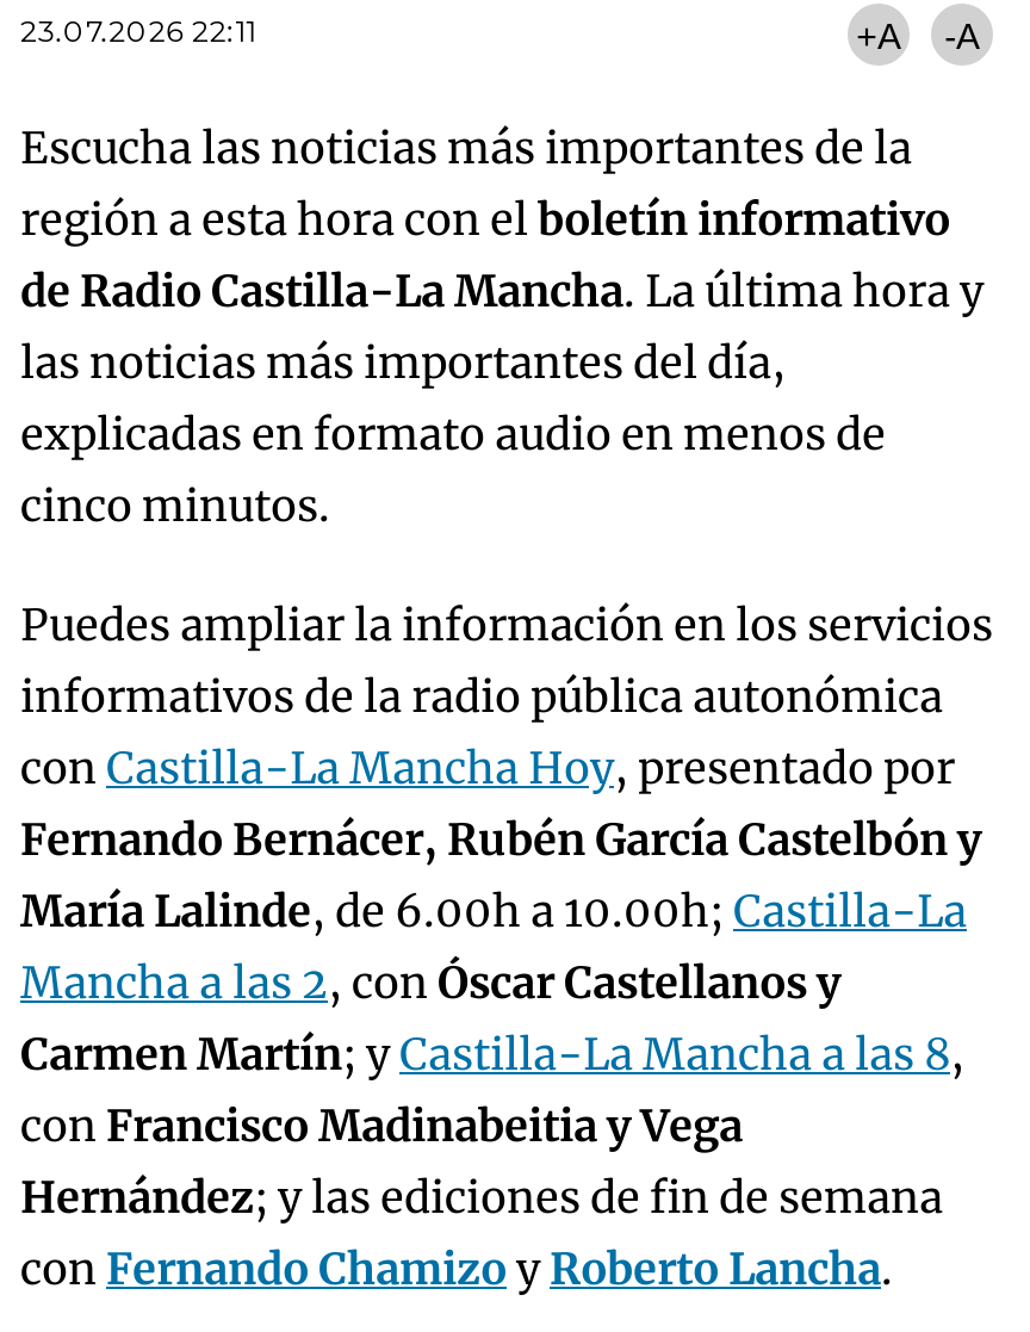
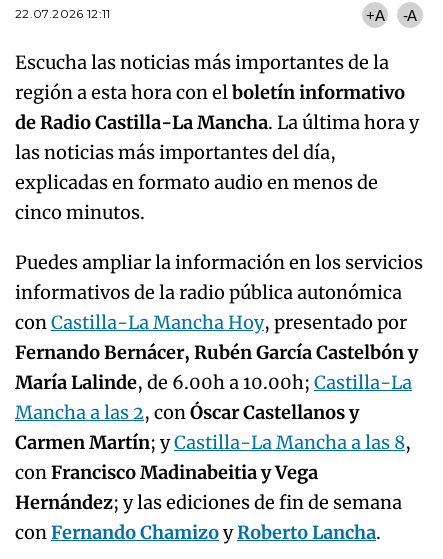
- 23.07.2026 22:11
+ 22.07.2026 12:11
